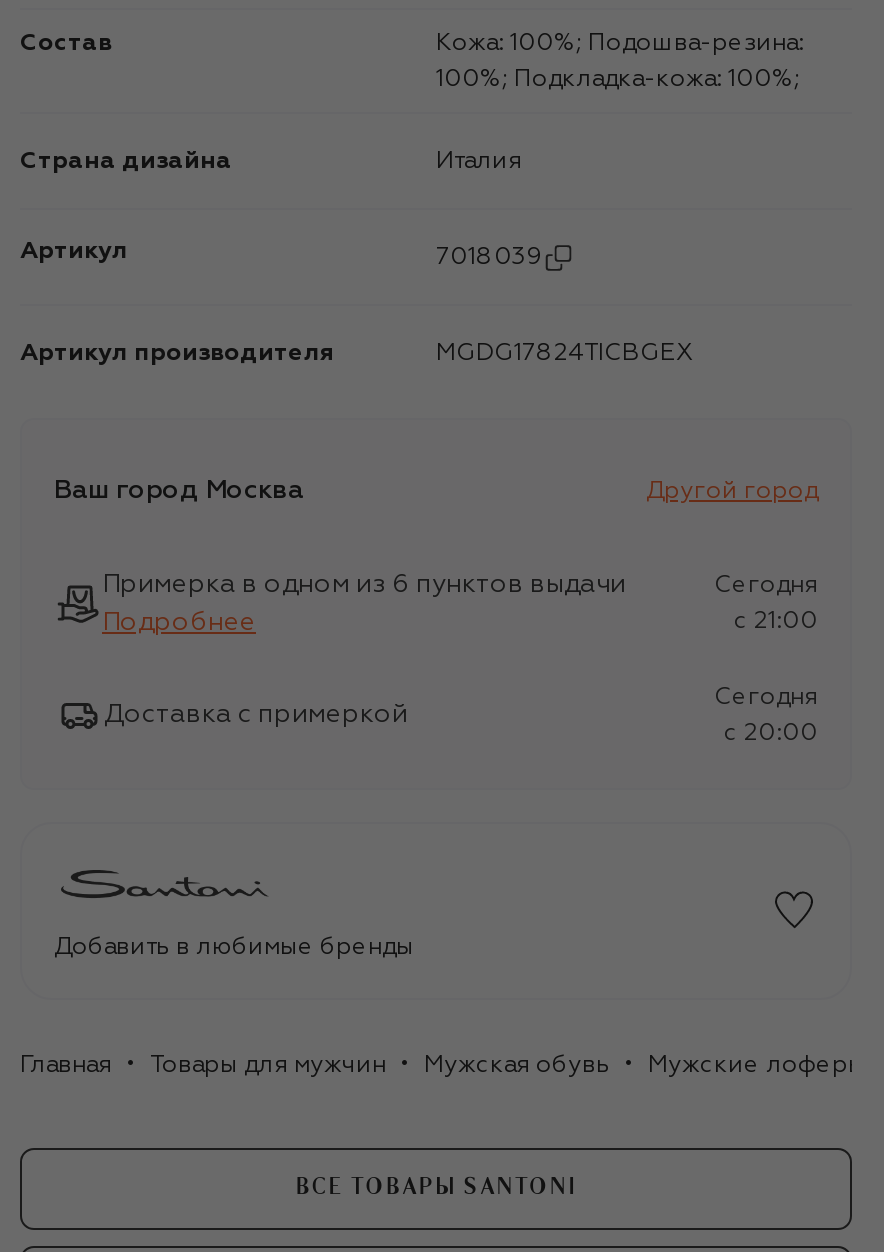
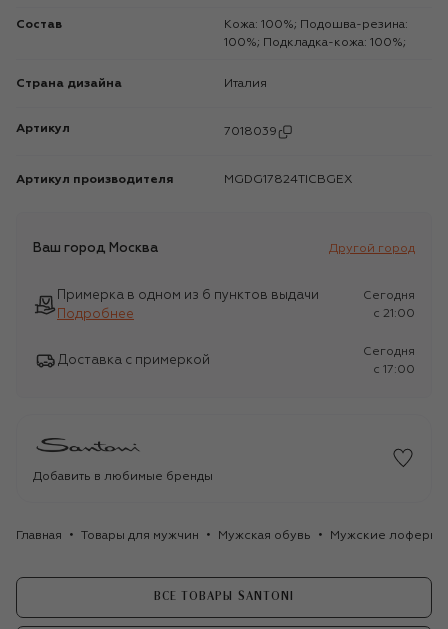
- c 20:00
+ c 17:00
